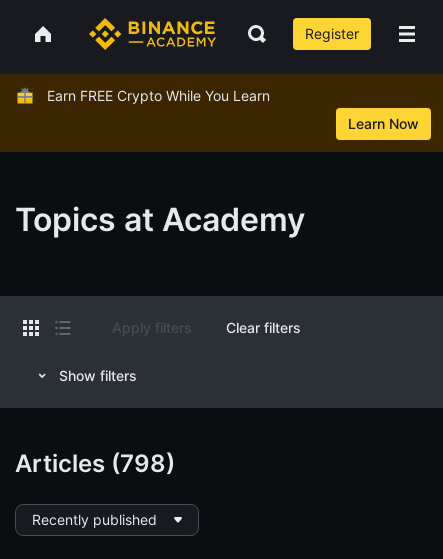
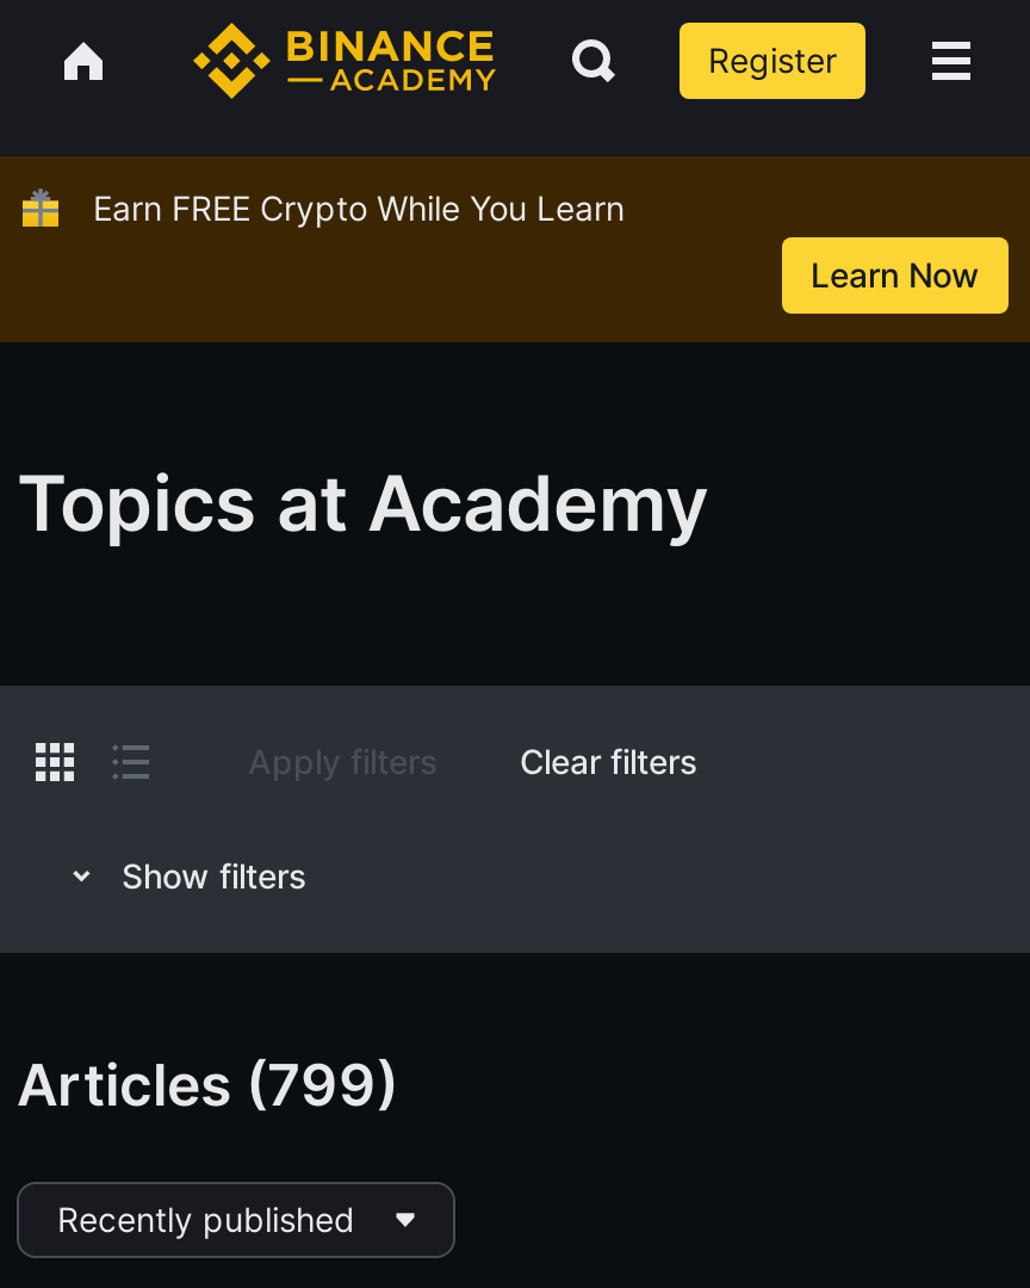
- Articles (798)
+ Articles (799)
